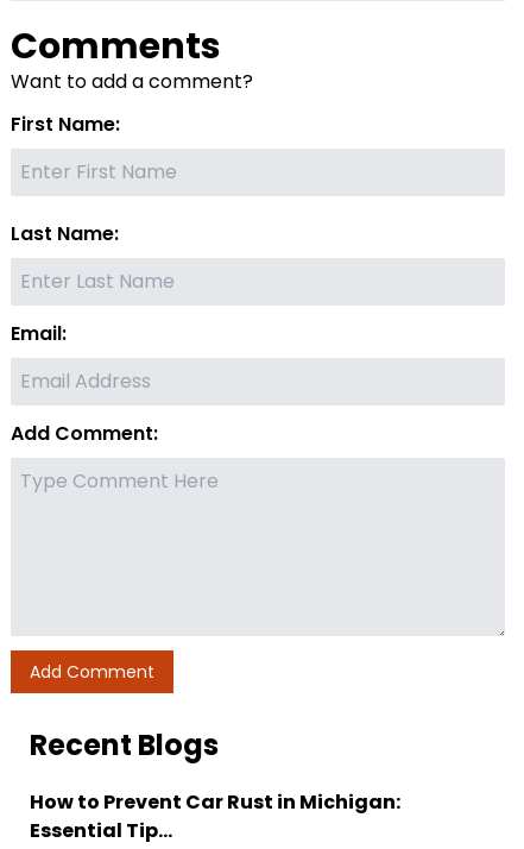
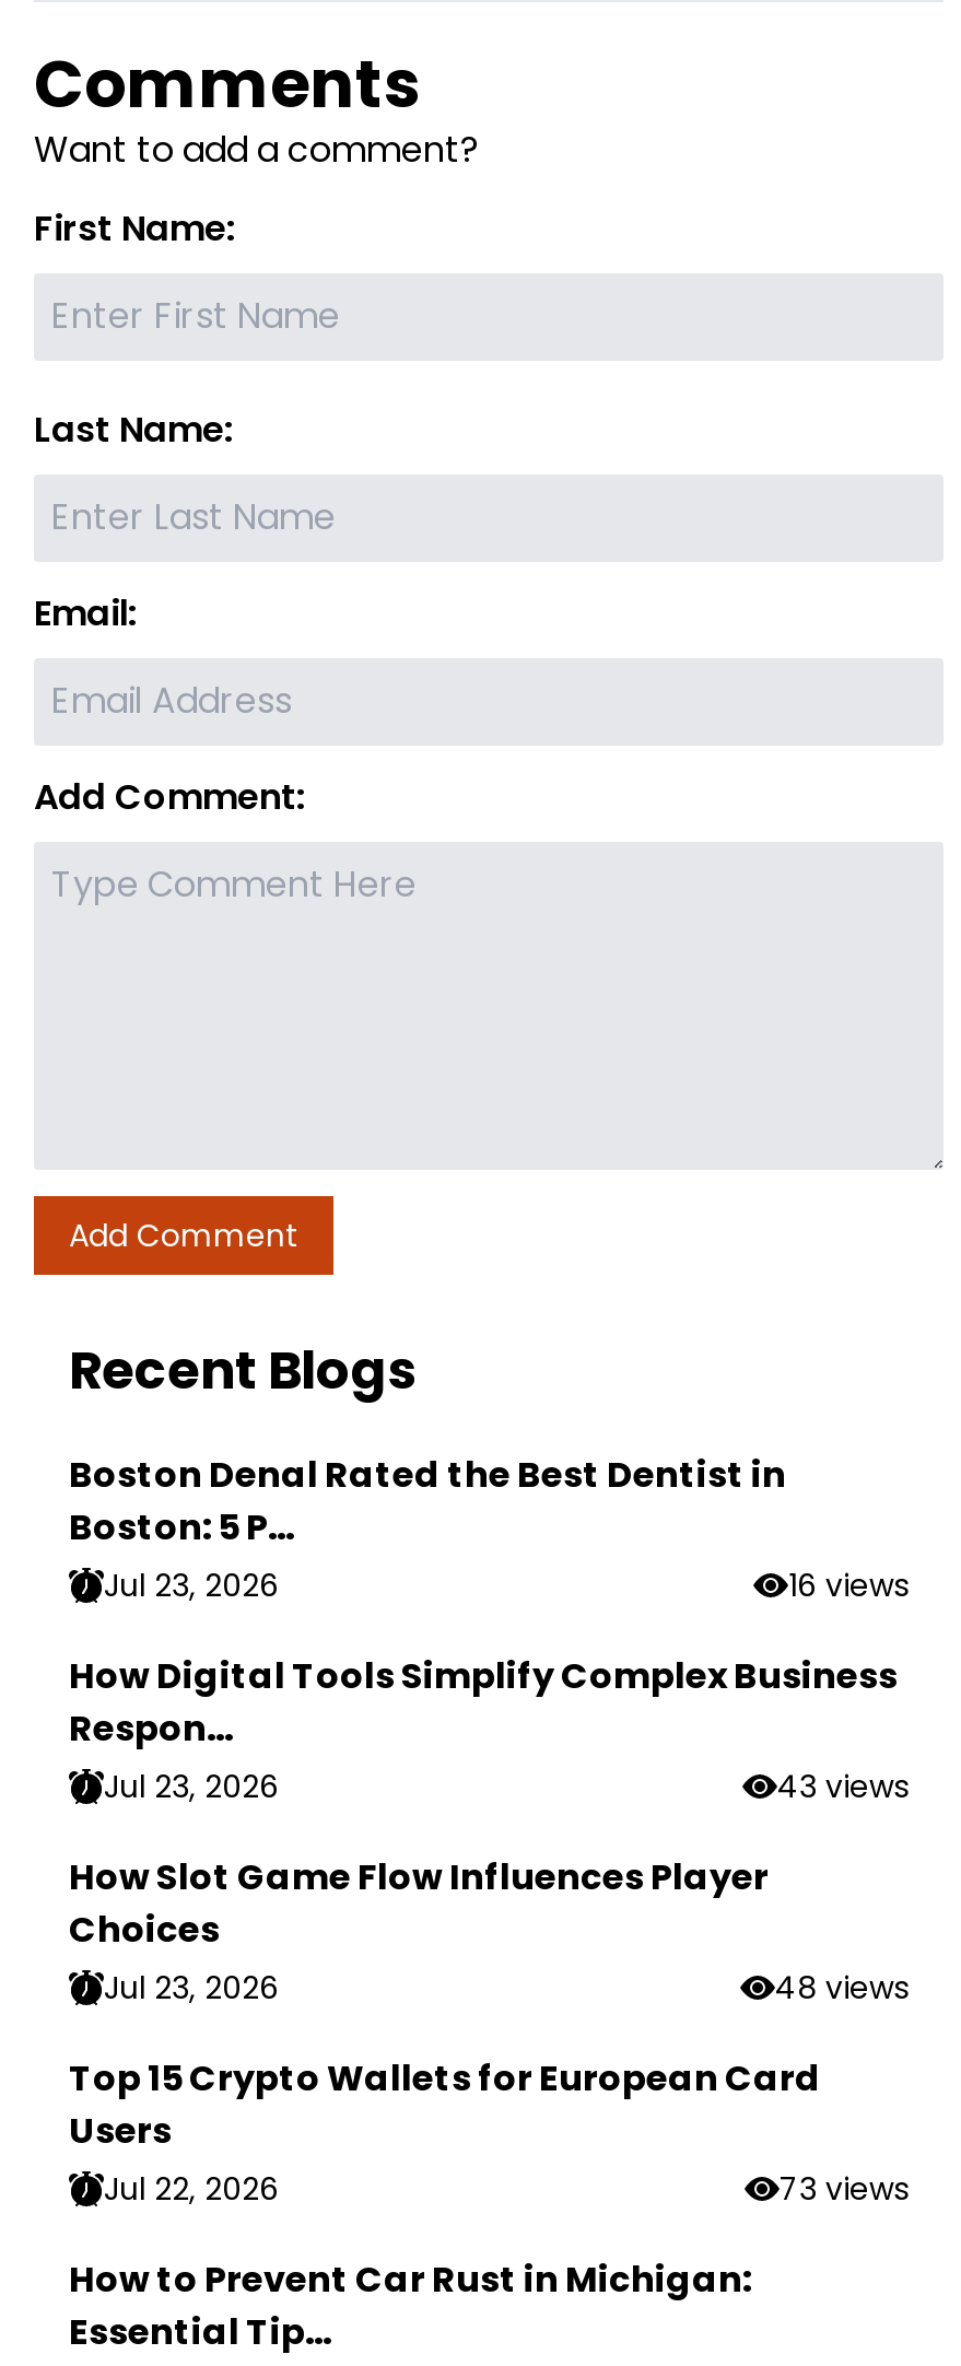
+ Boston Denal Rated the Best Dentist in
+ Boston: 5 P...
+ Jul 23, 2026
+ 16 views
+ How Digital Tools Simplify Complex Business
+ Respon...
+ Jul 23, 2026
+ 43 views
+ How Slot Game Flow Influences Player
+ Choices
+ Jul 23, 2026
+ 48 views
+ Top 15 Crypto Wallets for European Card
+ Users
+ Jul 22, 2026
+ 73 views
